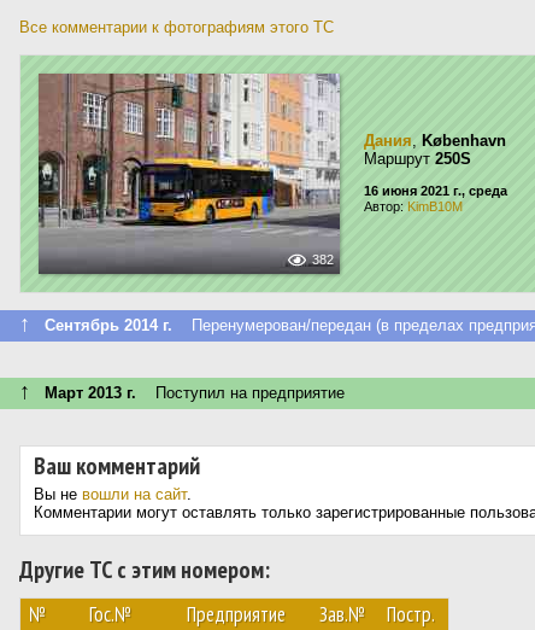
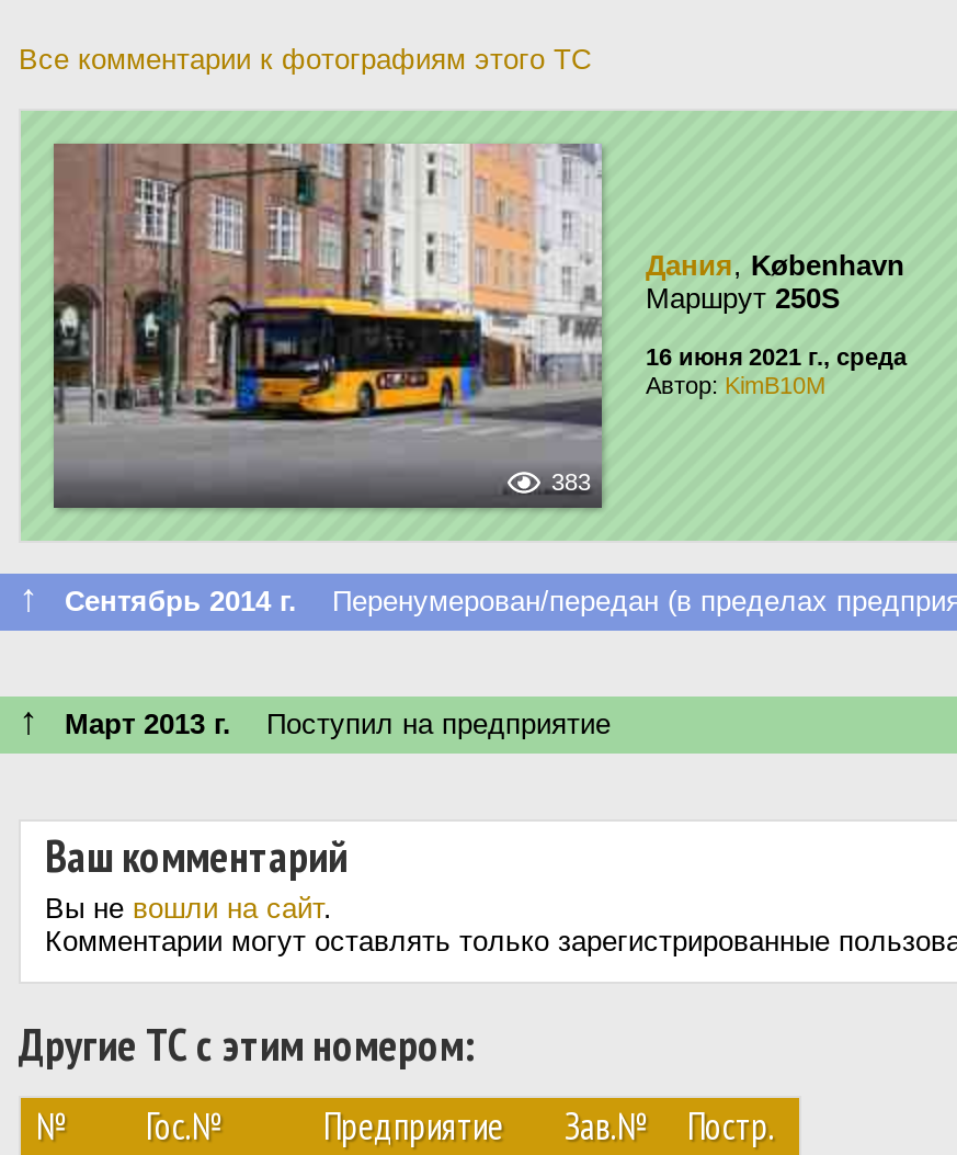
- 382
+ 383
